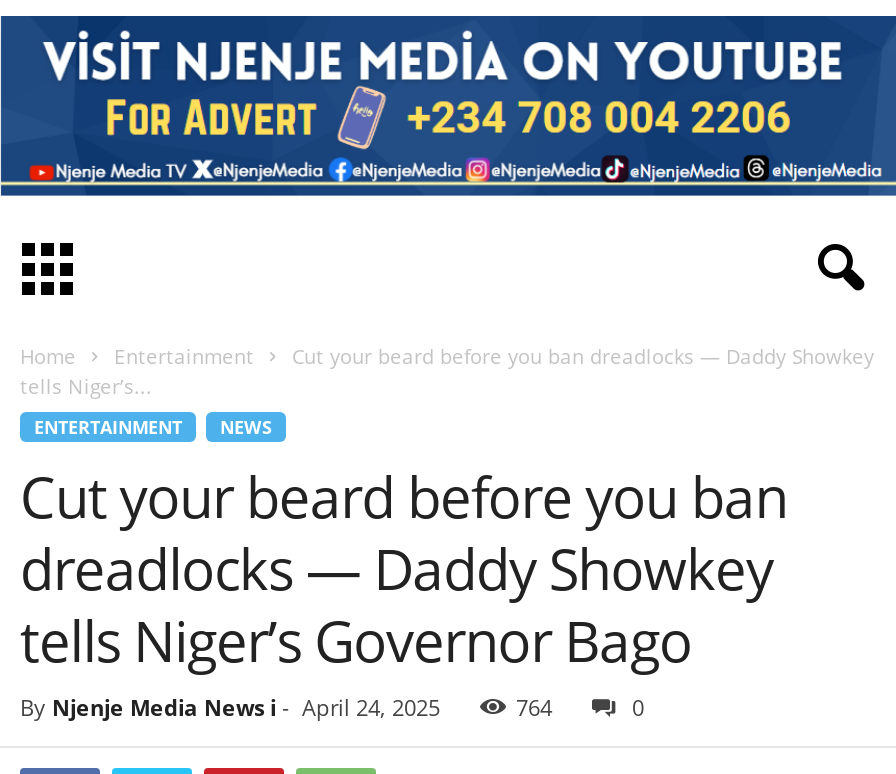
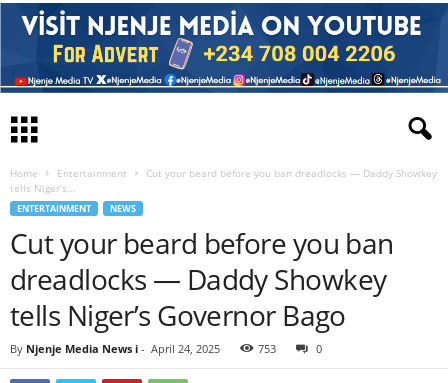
- 764
+ 753
